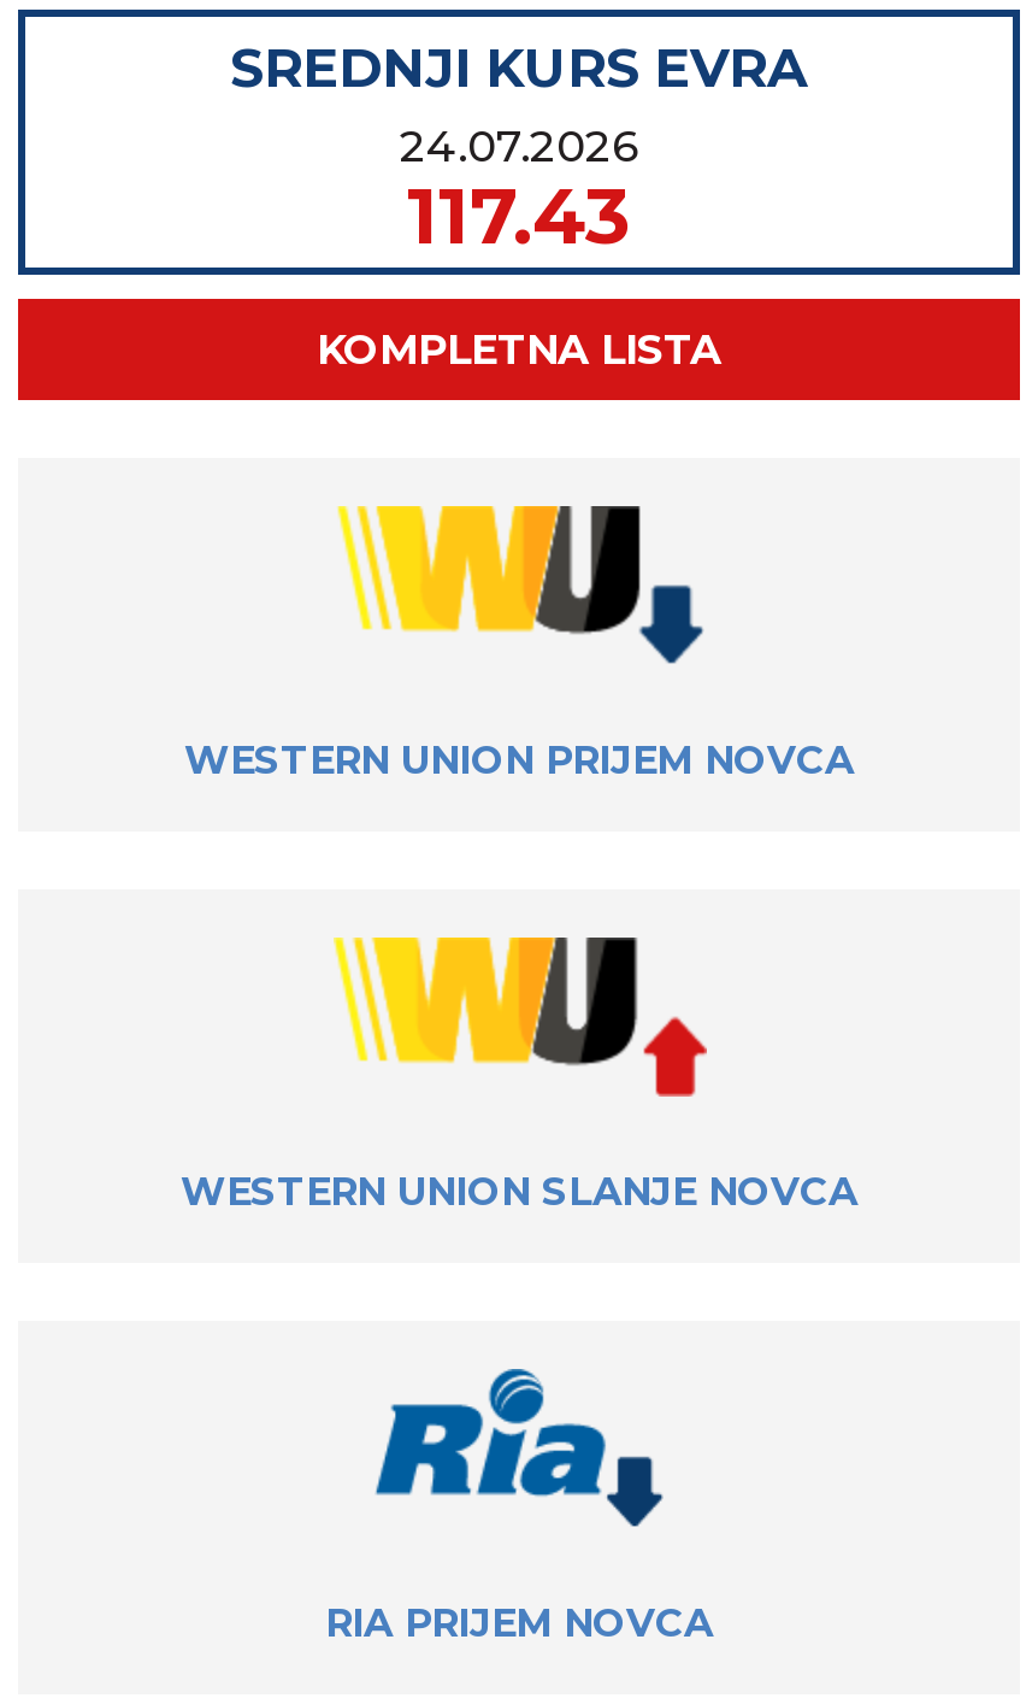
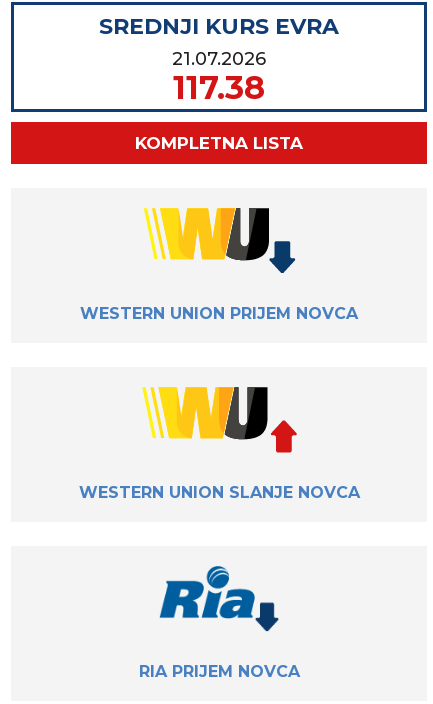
- 24.07.2026
+ 21.07.2026

- 117.43
+ 117.38
